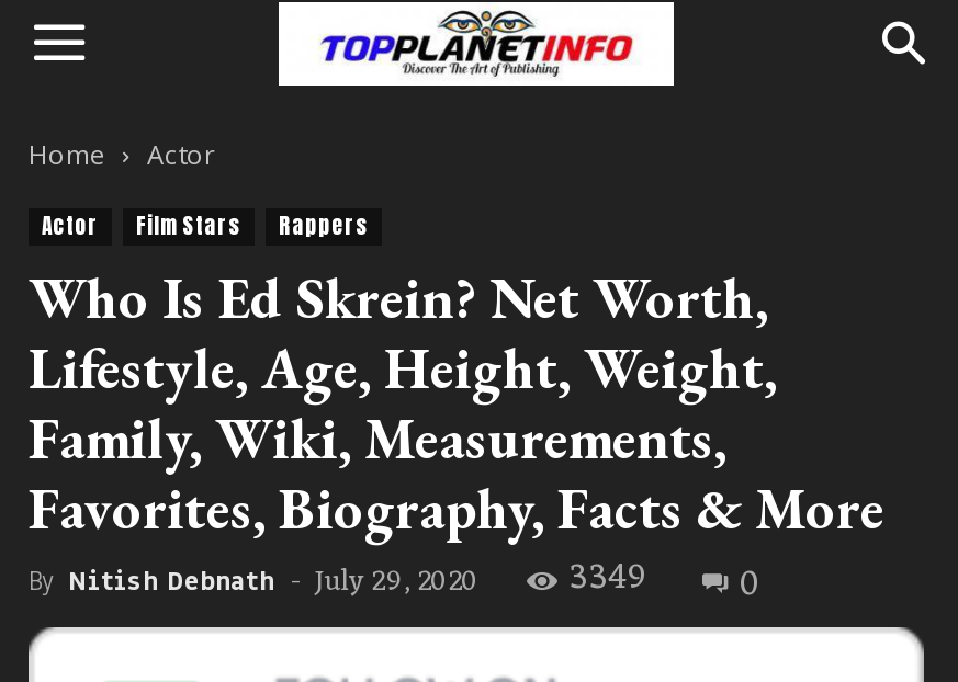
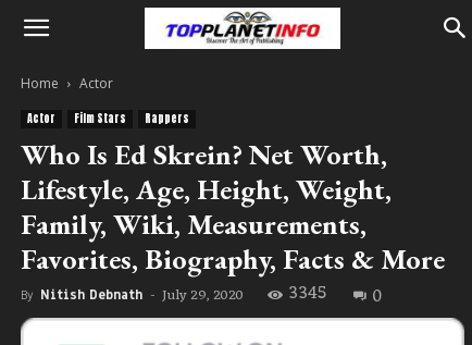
- By Nitish Debnath - July 29, 2020 3349 0
+ By Nitish Debnath - July 29, 2020 3345 0
